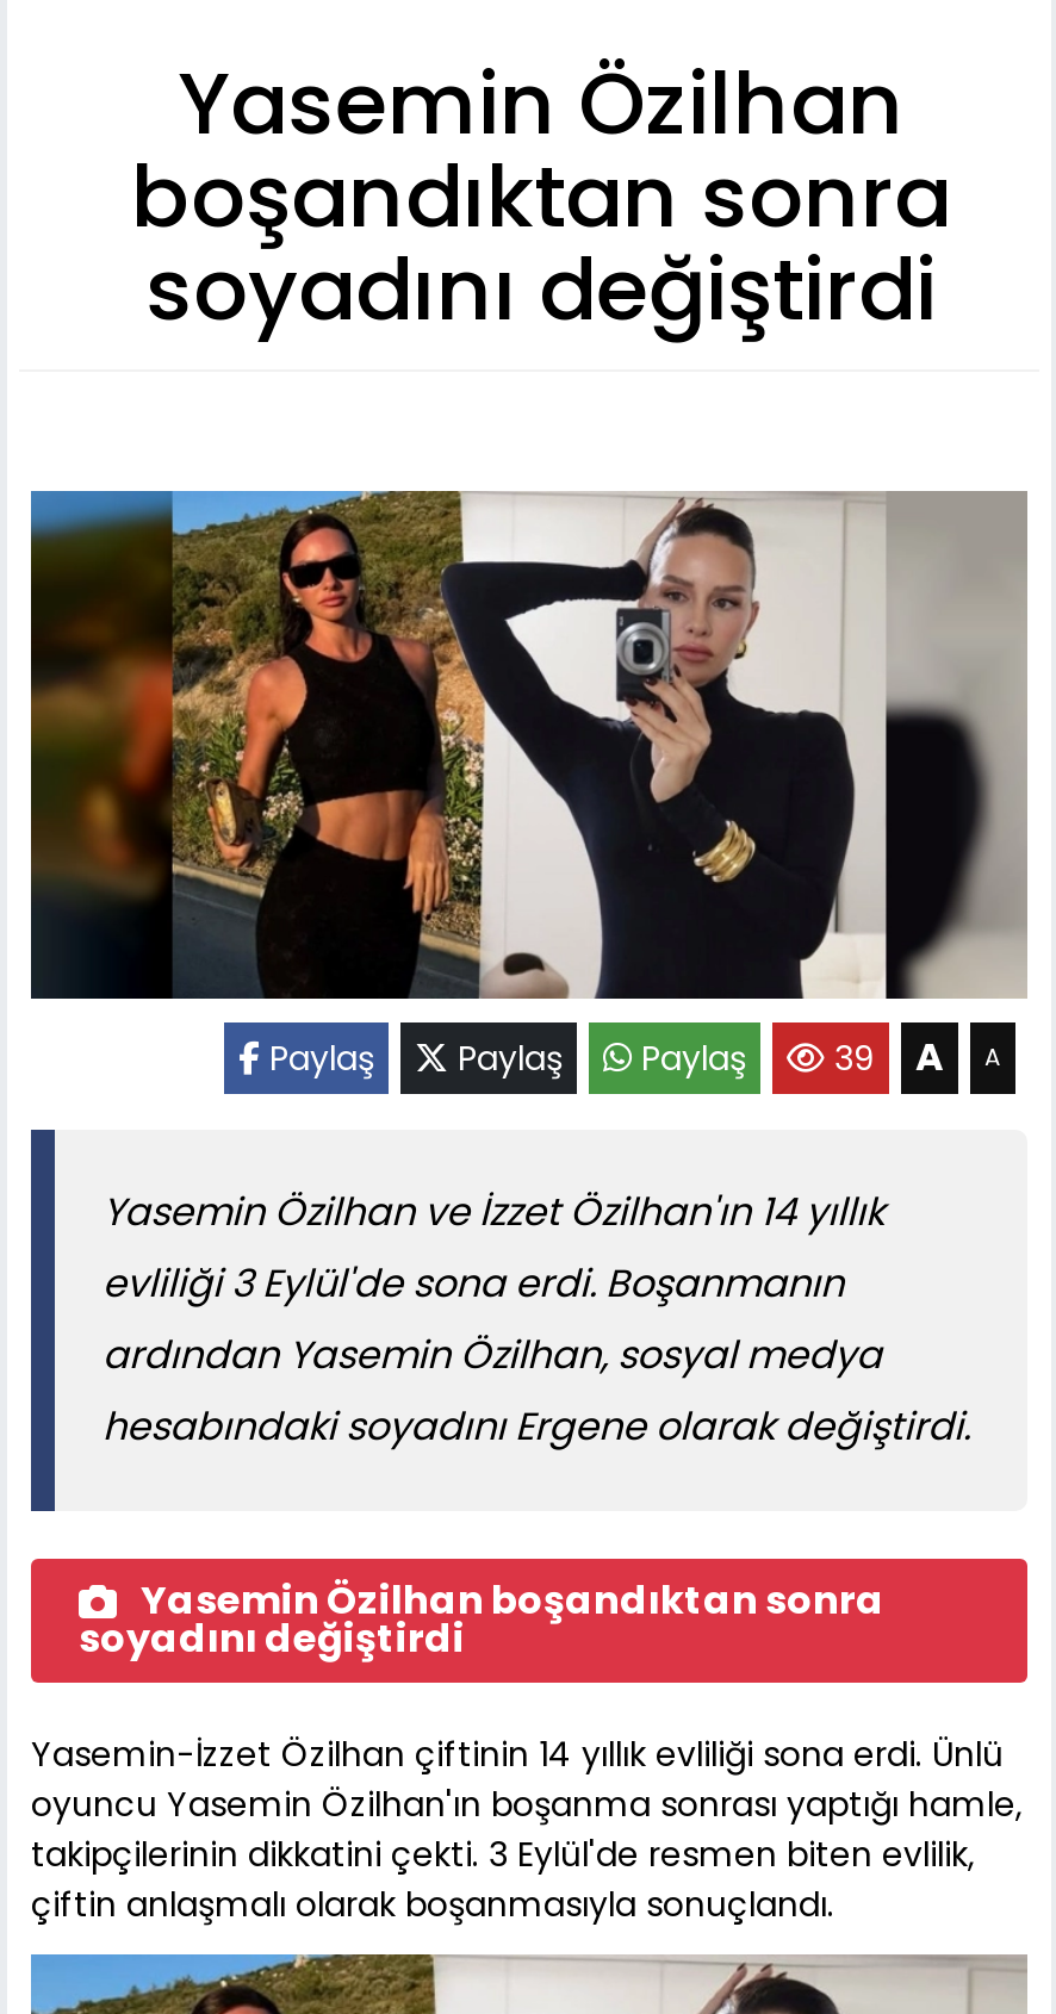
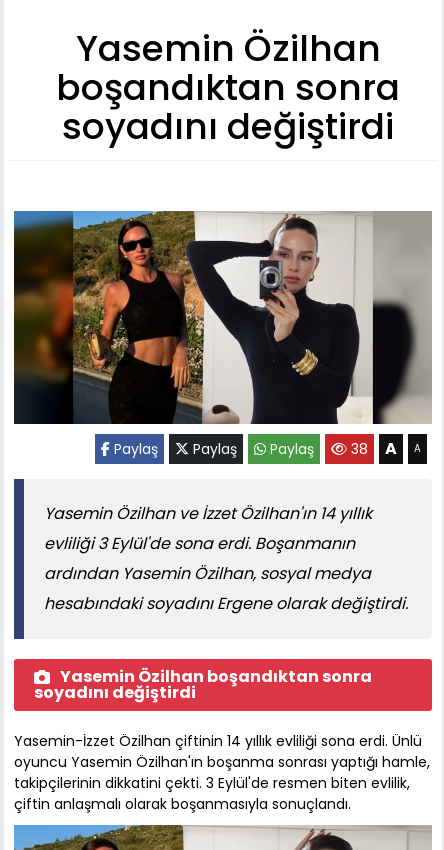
- Paylaş Paylaş Paylaş 39 A A
+ Paylaş Paylaş Paylaş 38 A A
